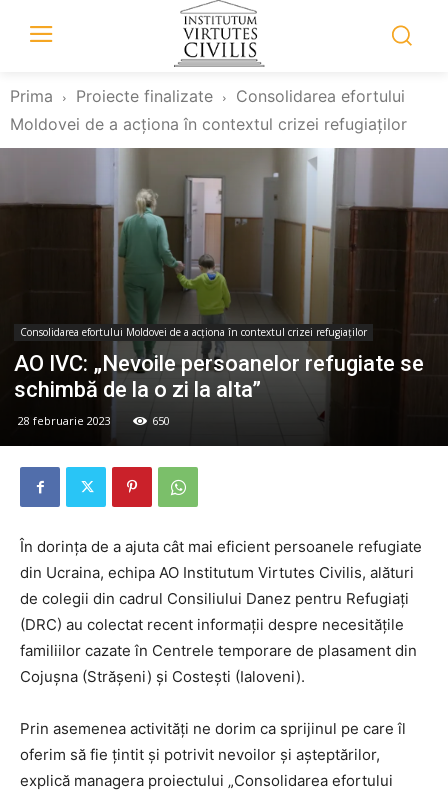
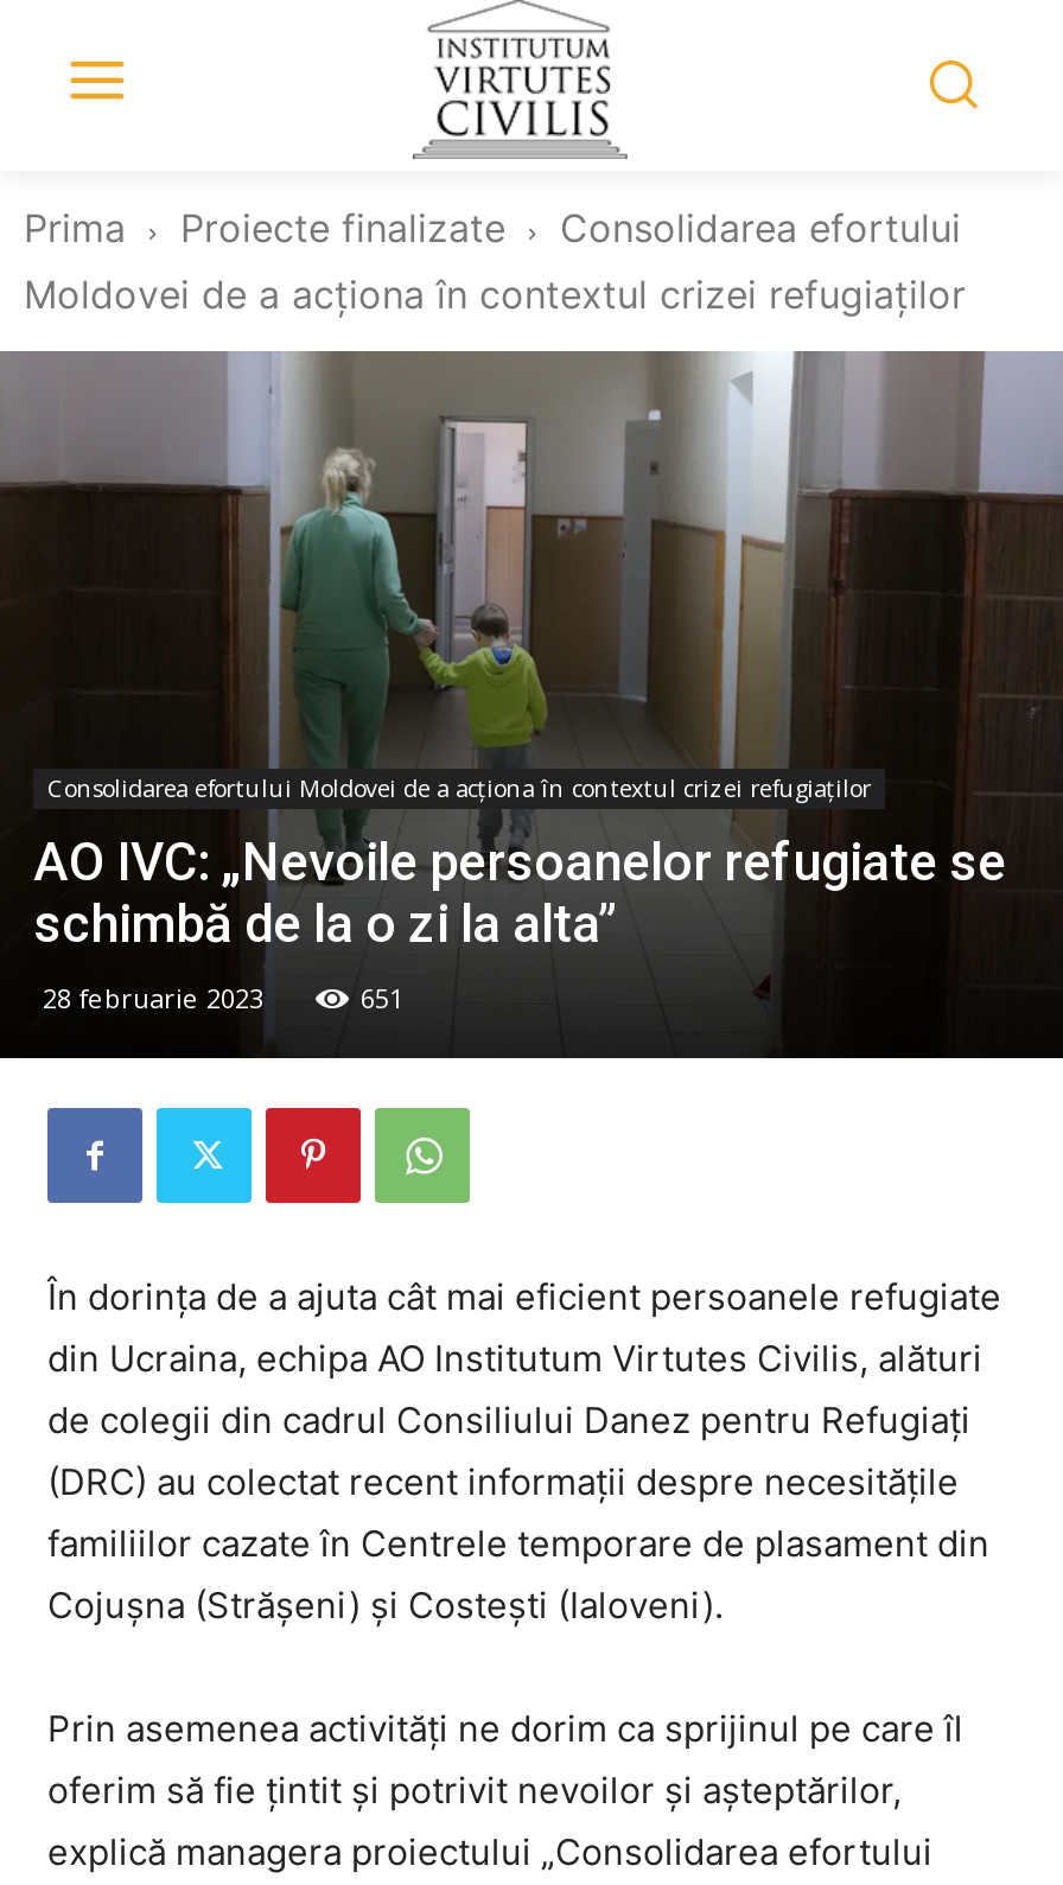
- 650
+ 651
